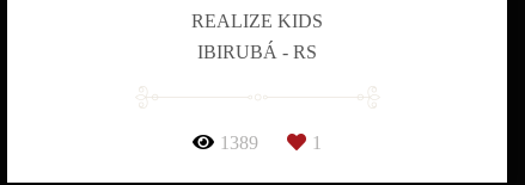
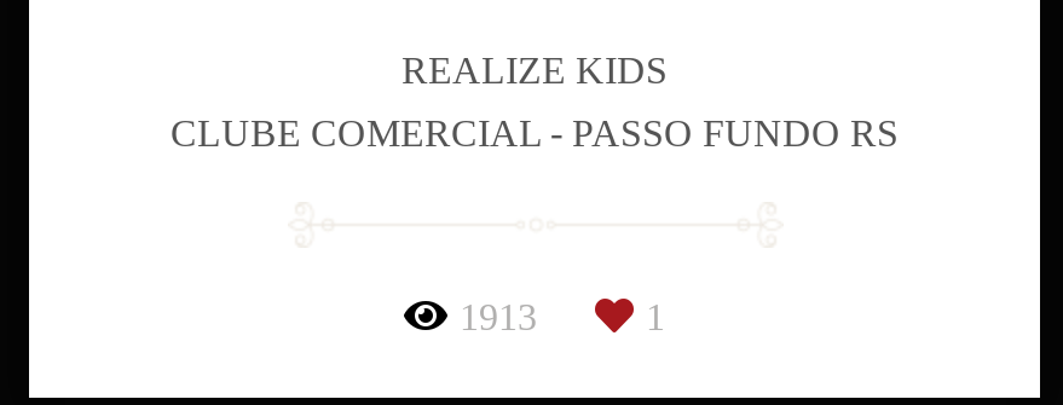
- IBIRUBÁ - RS
+ CLUBE COMERCIAL - PASSO FUNDO RS

- 1389
+ 1913
